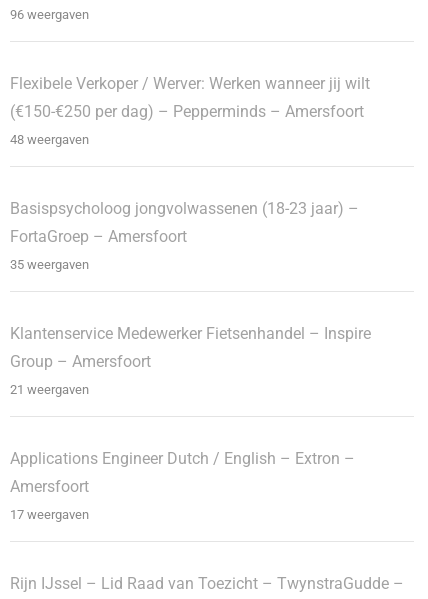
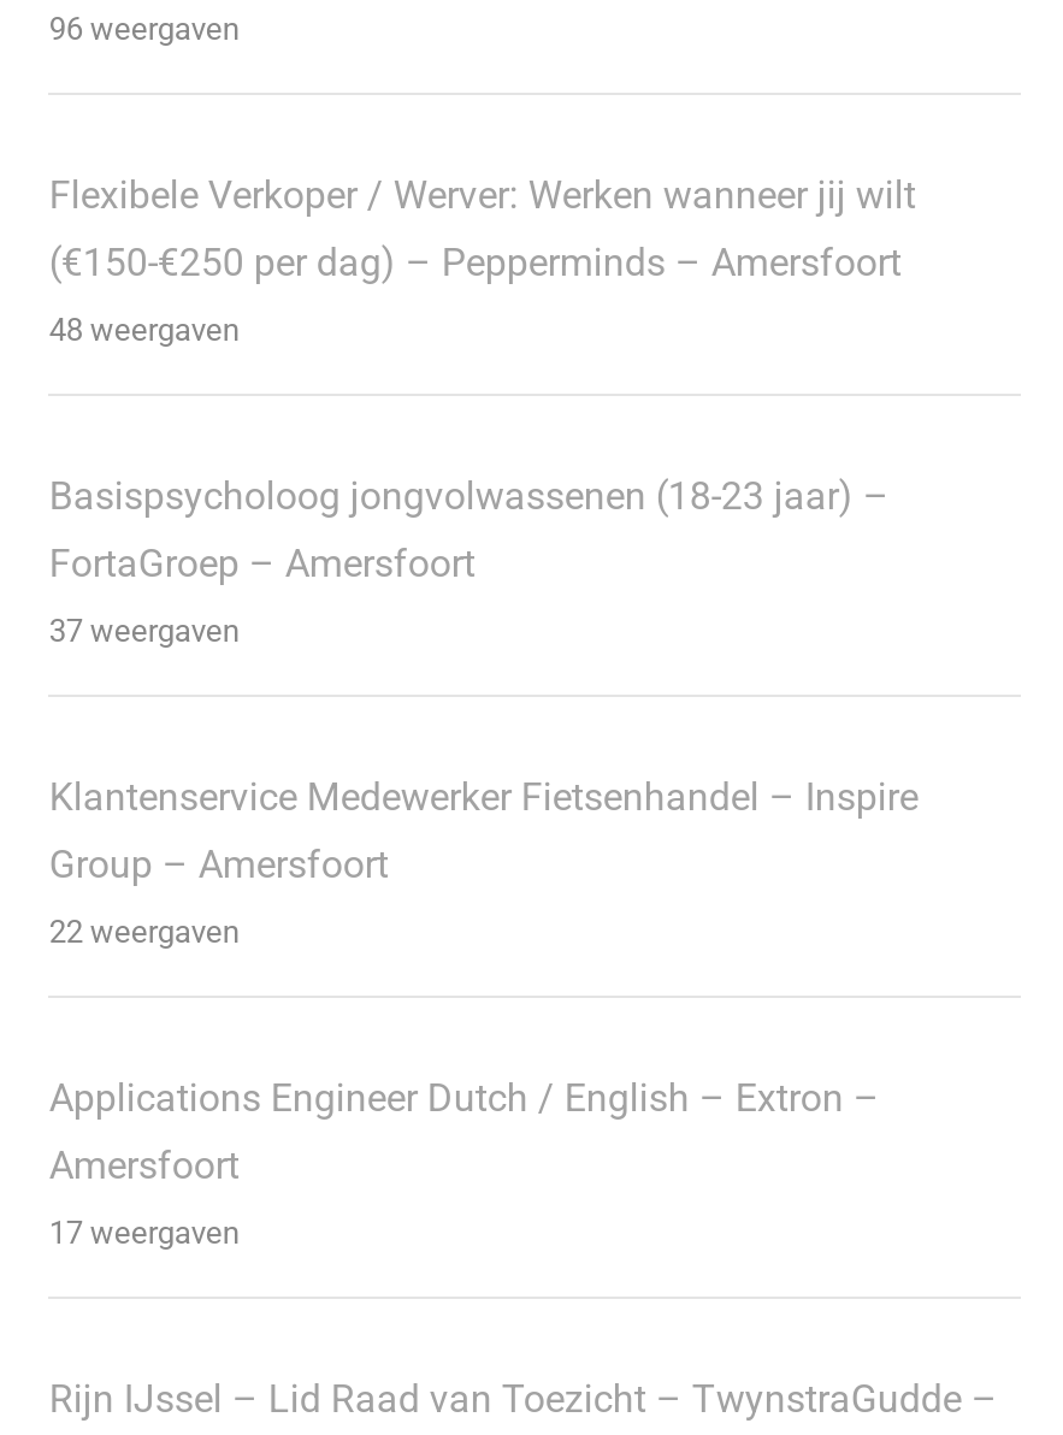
- 35 weergaven
+ 37 weergaven

- 21 weergaven
+ 22 weergaven
